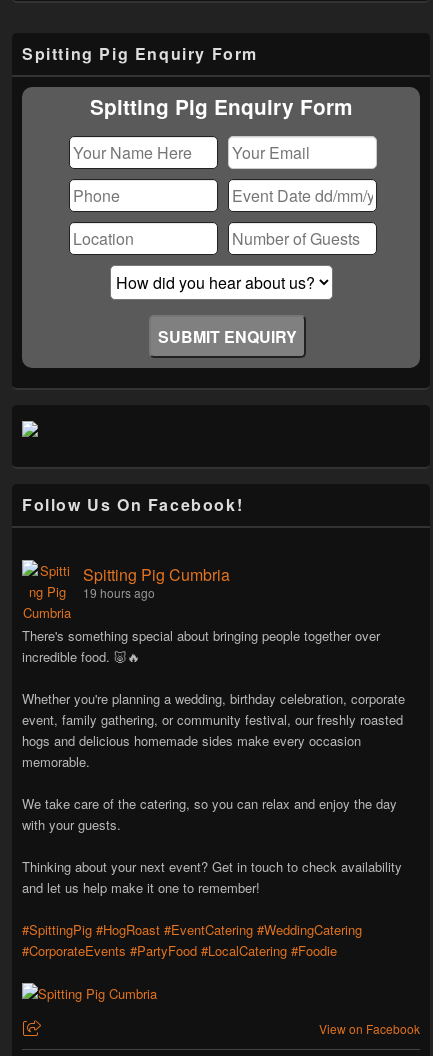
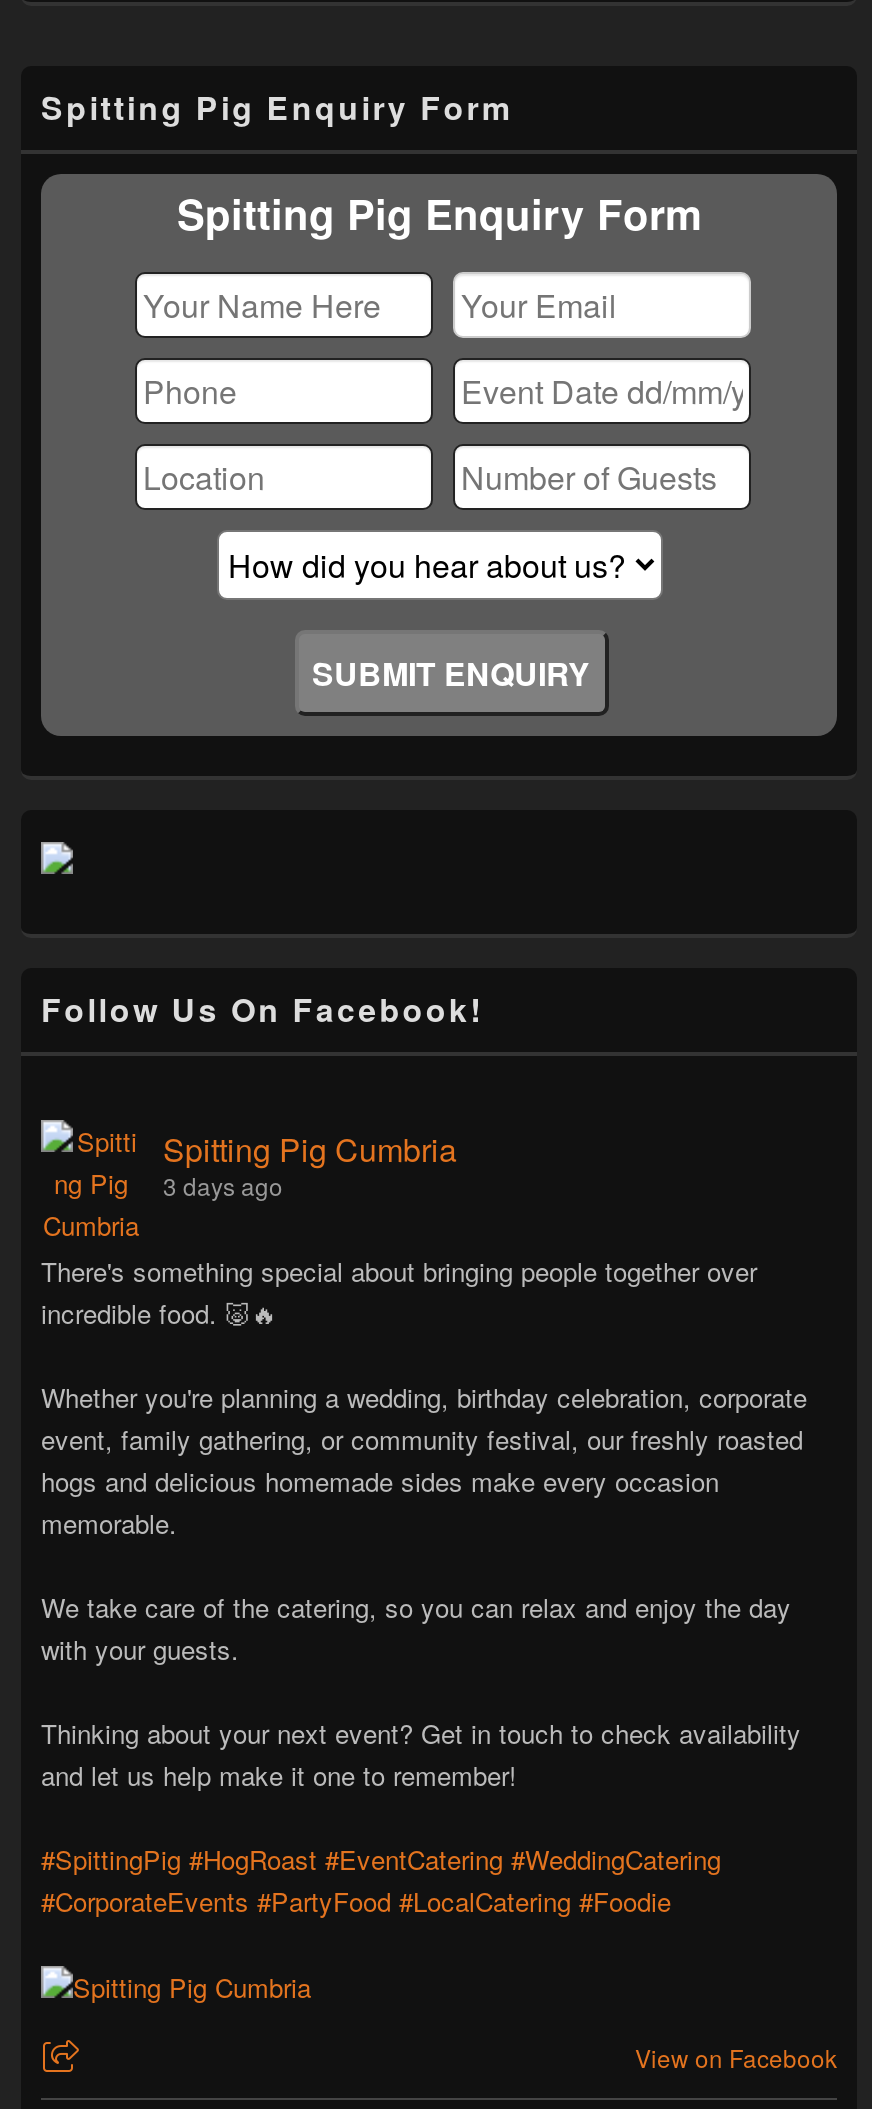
- 19 hours ago
+ 3 days ago
